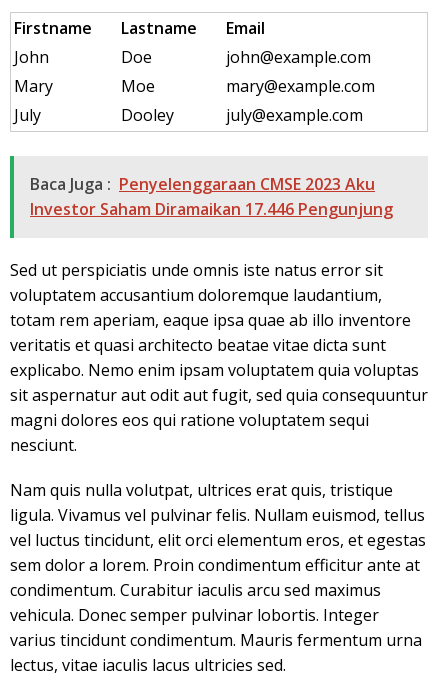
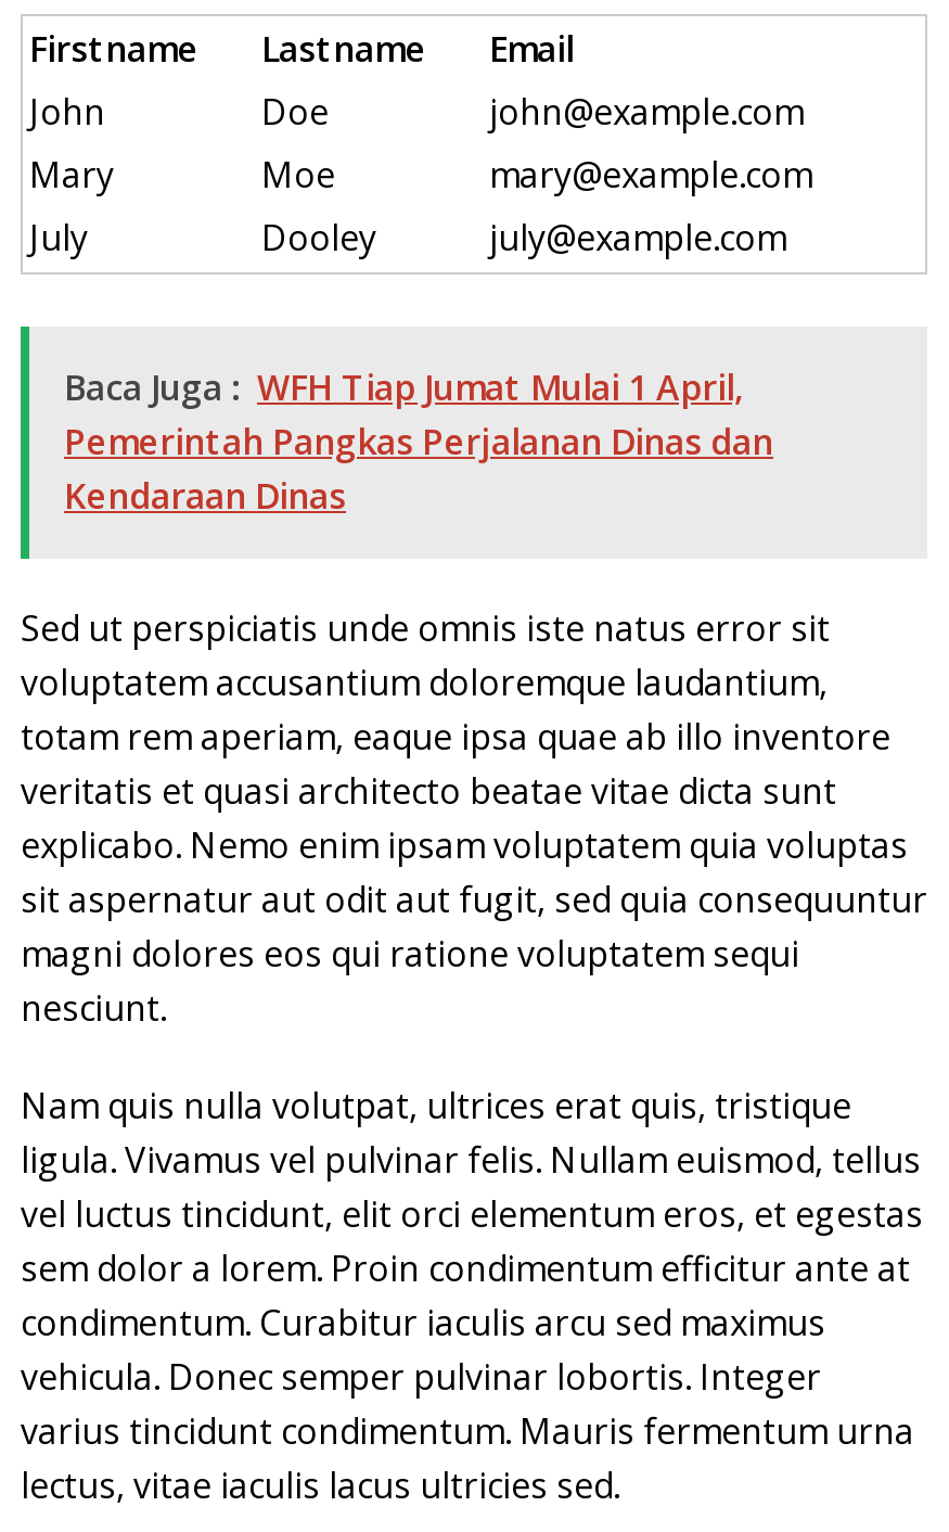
- Baca Juga : Penyelenggaraan CMSE 2023 Aku
- Investor Saham Diramaikan 17.446 Pengunjung
+ Baca Juga : WFH Tiap Jumat Mulai 1 April,
+ Pemerintah Pangkas Perjalanan Dinas dan
+ Kendaraan Dinas
